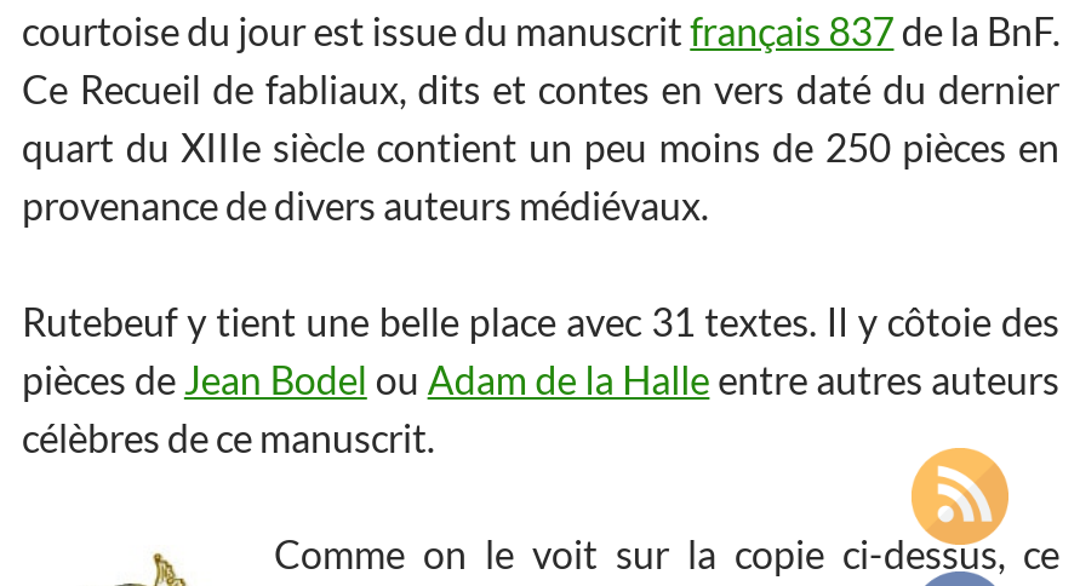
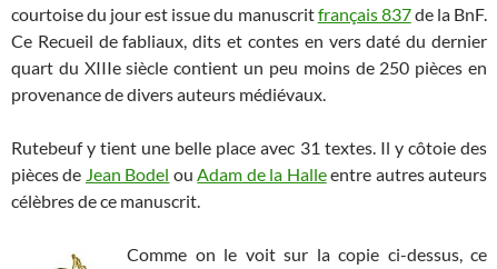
- [image]
